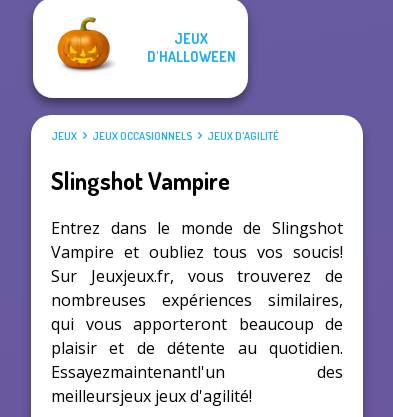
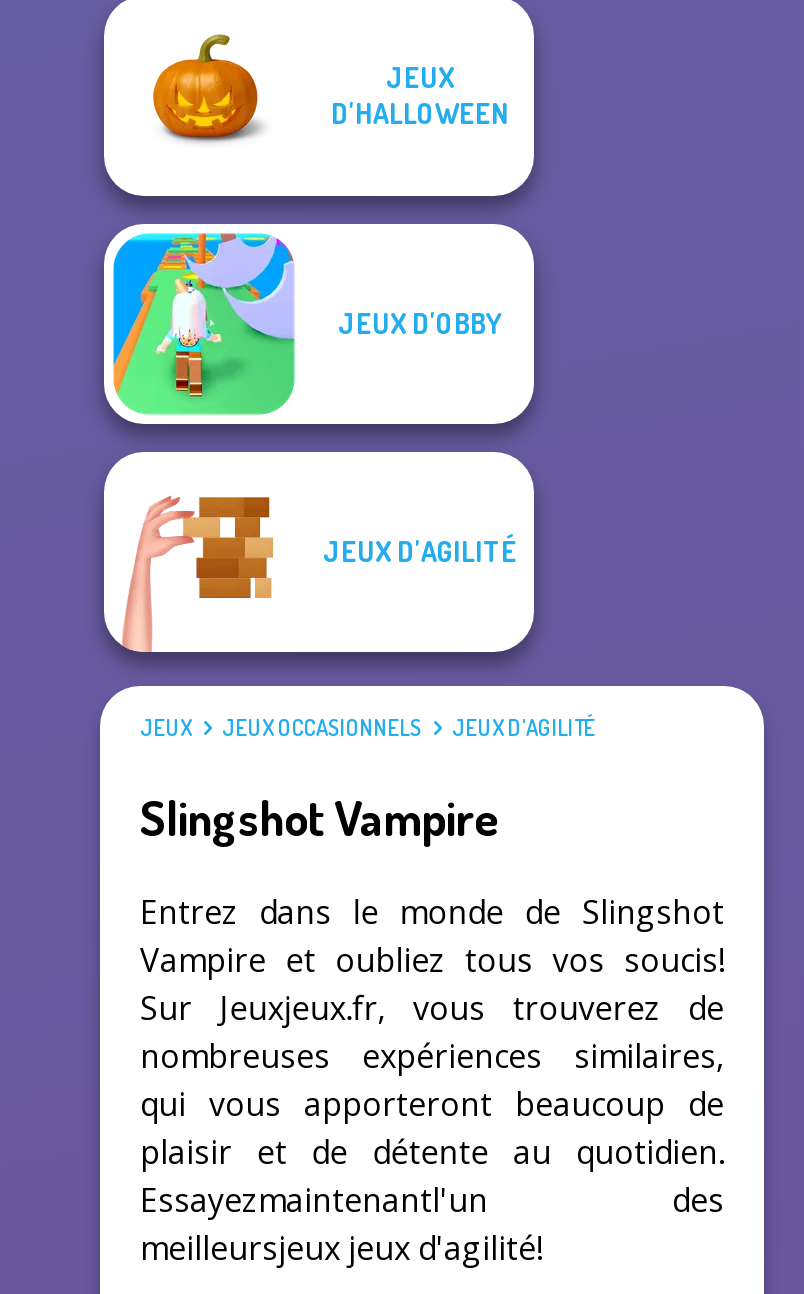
+ [image]
+ JEUX D'OBBY

+ [image]
+ JEUX D'AGILITÉ
